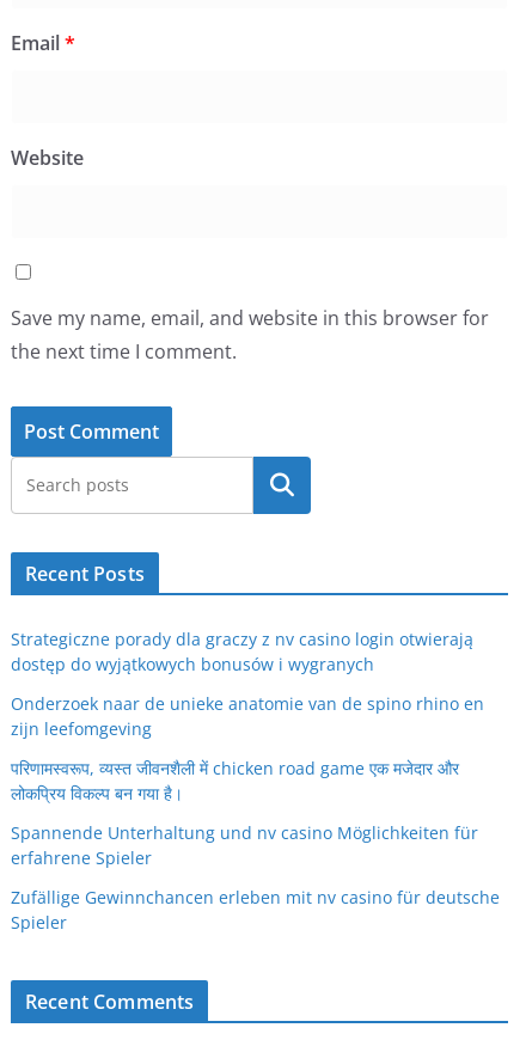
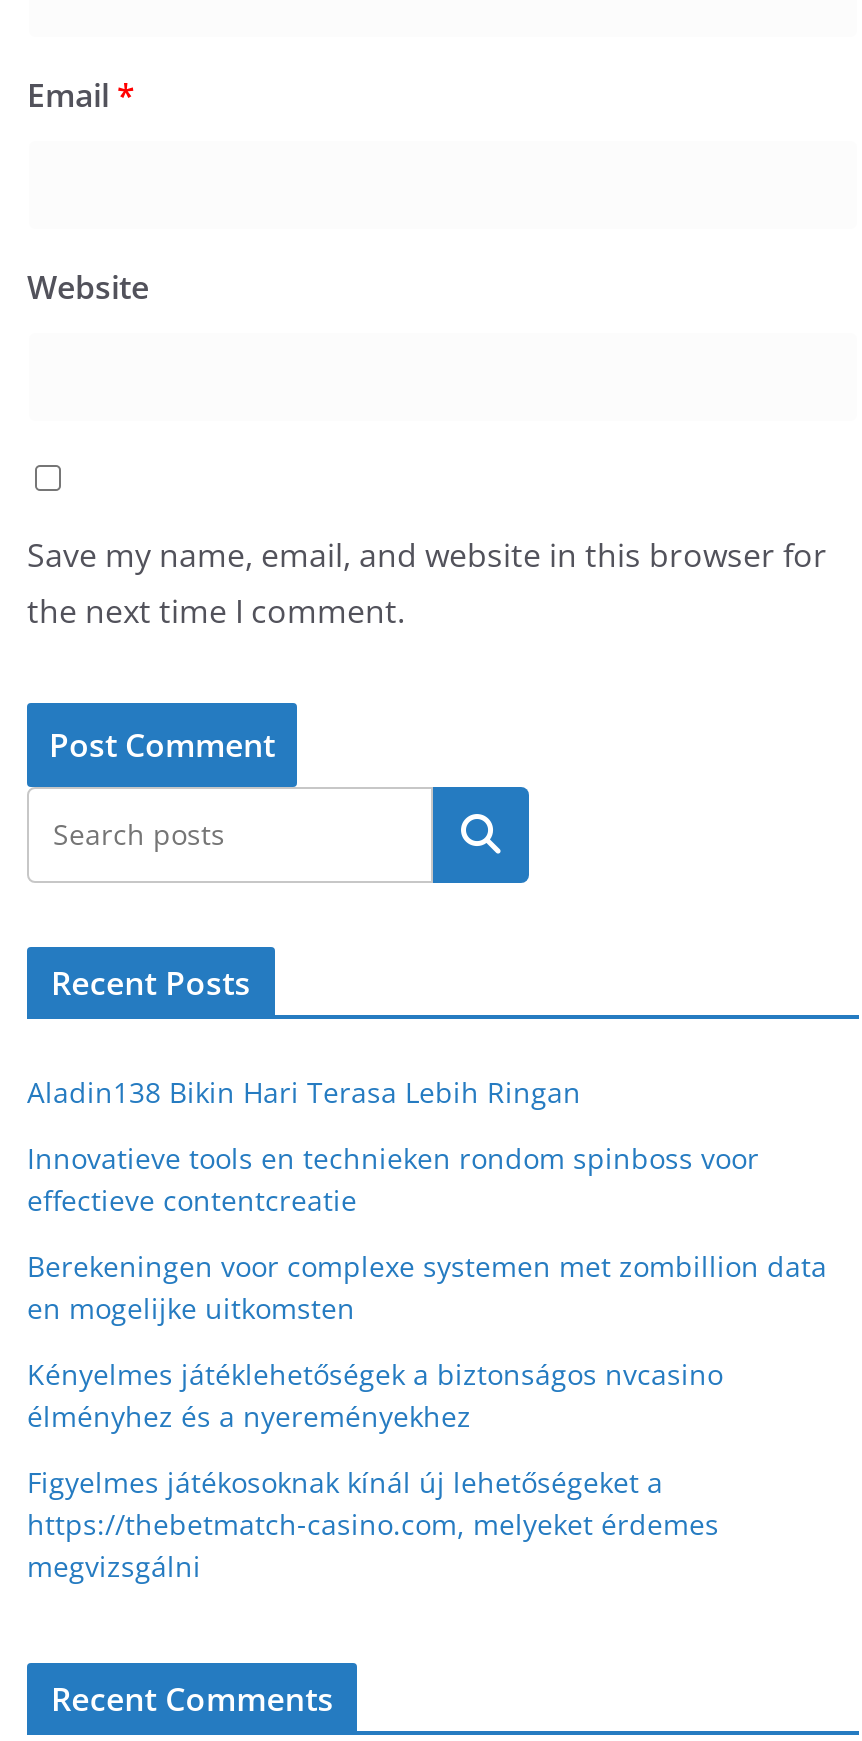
- Strategiczne porady dla graczy z nv casino login otwierają
- dostęp do wyjątkowych bonusów i wygranych
+ Aladin138 Bikin Hari Terasa Lebih Ringan

- Onderzoek naar de unieke anatomie van de spino rhino en
- zijn leefomgeving
+ Innovatieve tools en technieken rondom spinboss voor
+ effectieve contentcreatie

- परिणामस्वरूप, व्यस्त जीवनशैली में chicken road game एक मजेदार और
- लोकप्रिय विकल्प बन गया है।
+ Berekeningen voor complexe systemen met zombillion data
+ en mogelijke uitkomsten

- Spannende Unterhaltung und nv casino Möglichkeiten für
- erfahrene Spieler
+ Kényelmes játéklehetőségek a biztonságos nvcasino
+ élményhez és a nyereményekhez

- Zufällige Gewinnchancen erleben mit nv casino für deutsche
- Spieler
+ Figyelmes játékosoknak kínál új lehetőségeket a
+ https://thebetmatch-casino.com, melyeket érdemes
+ megvizsgálni
